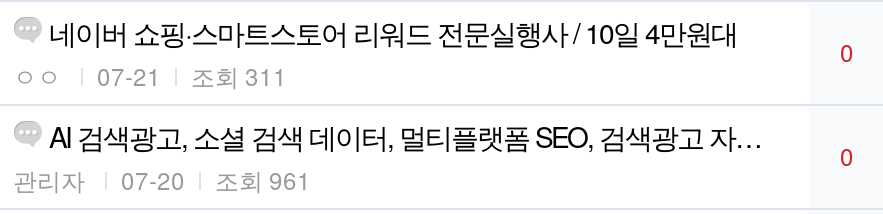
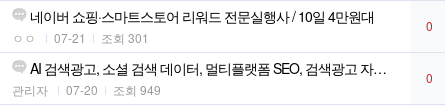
- 조회 311
+ 조회 301

- 관리자 07-20 조회 961
+ 관리자 07-20 조회 949
